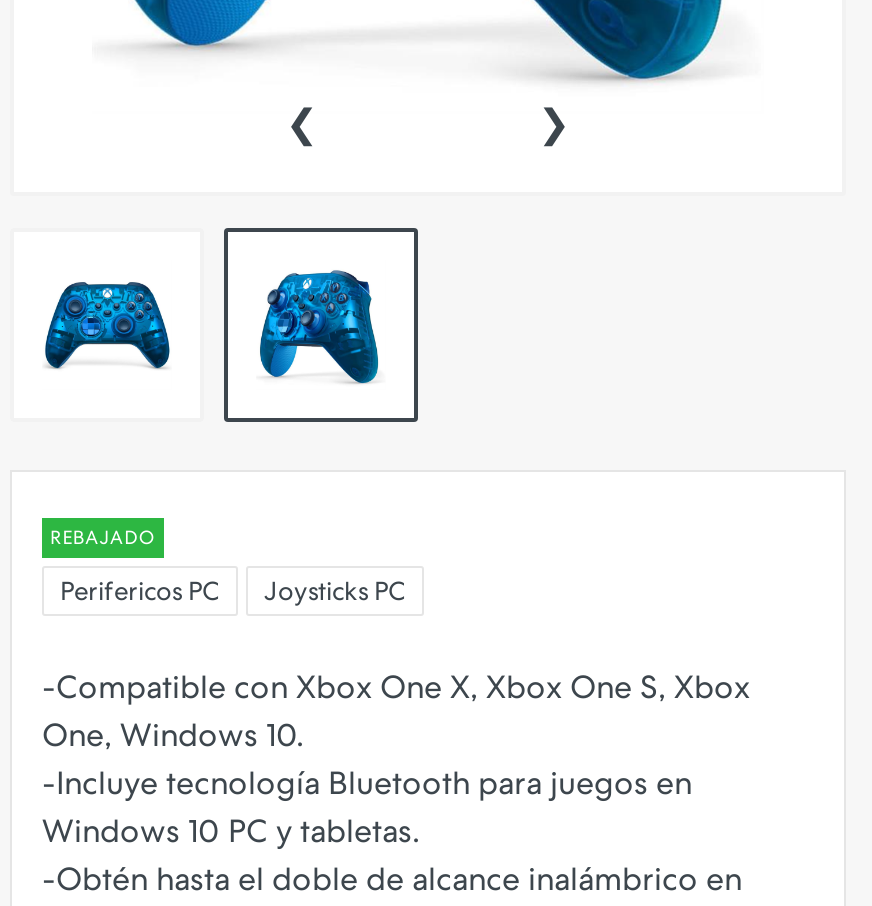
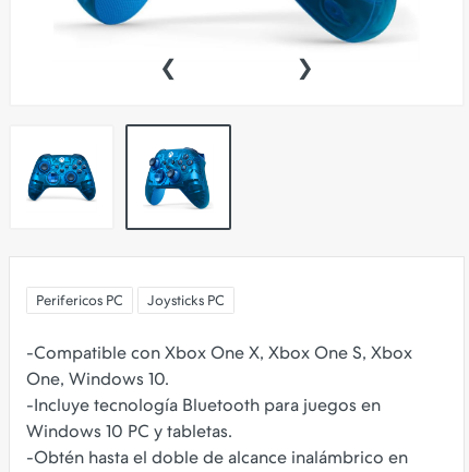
- REBAJADO
